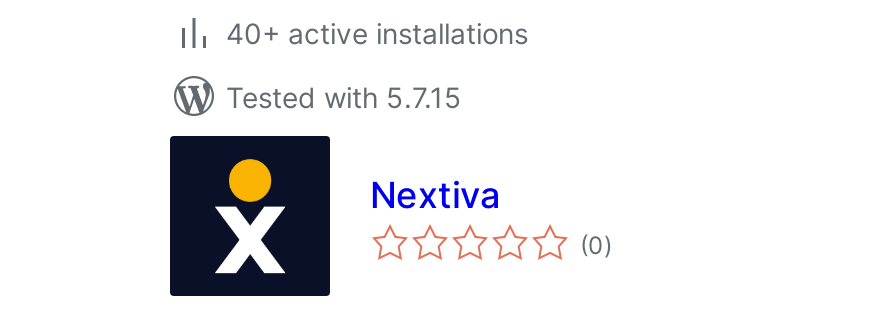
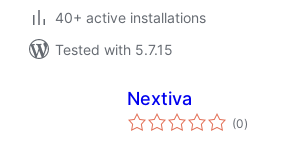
- [image]
